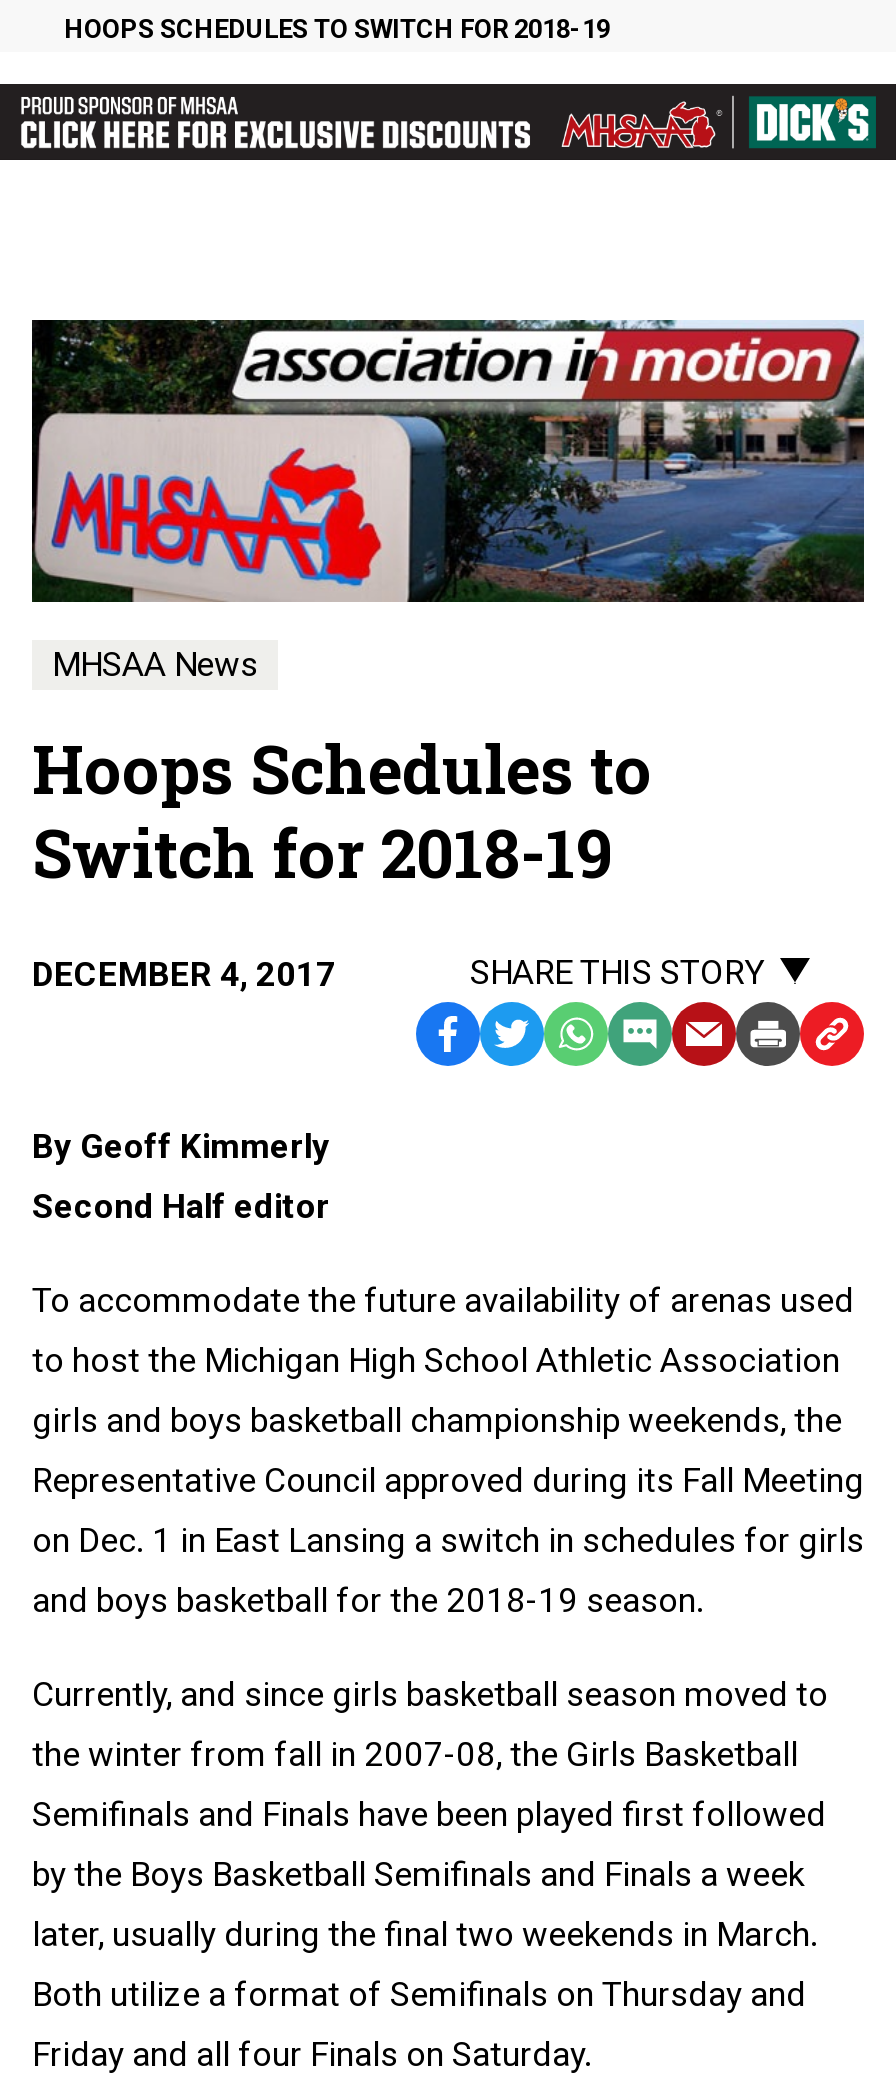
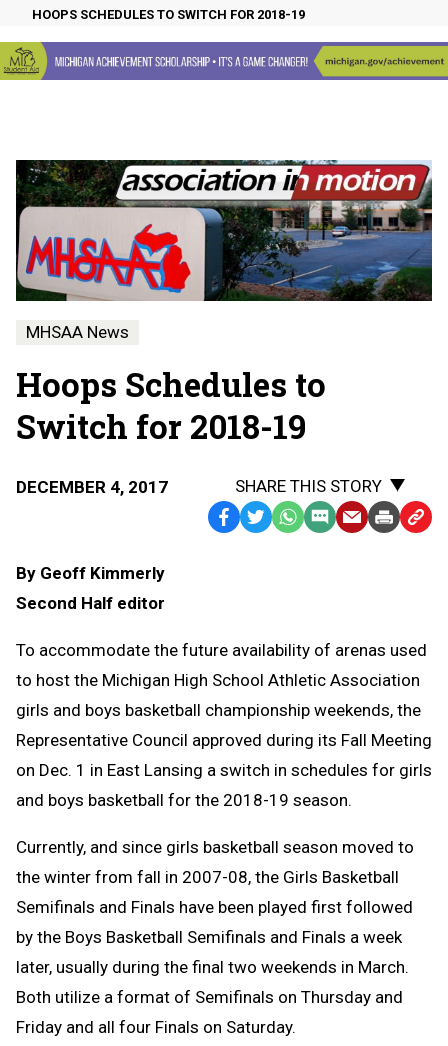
- [image]
+ [image]
